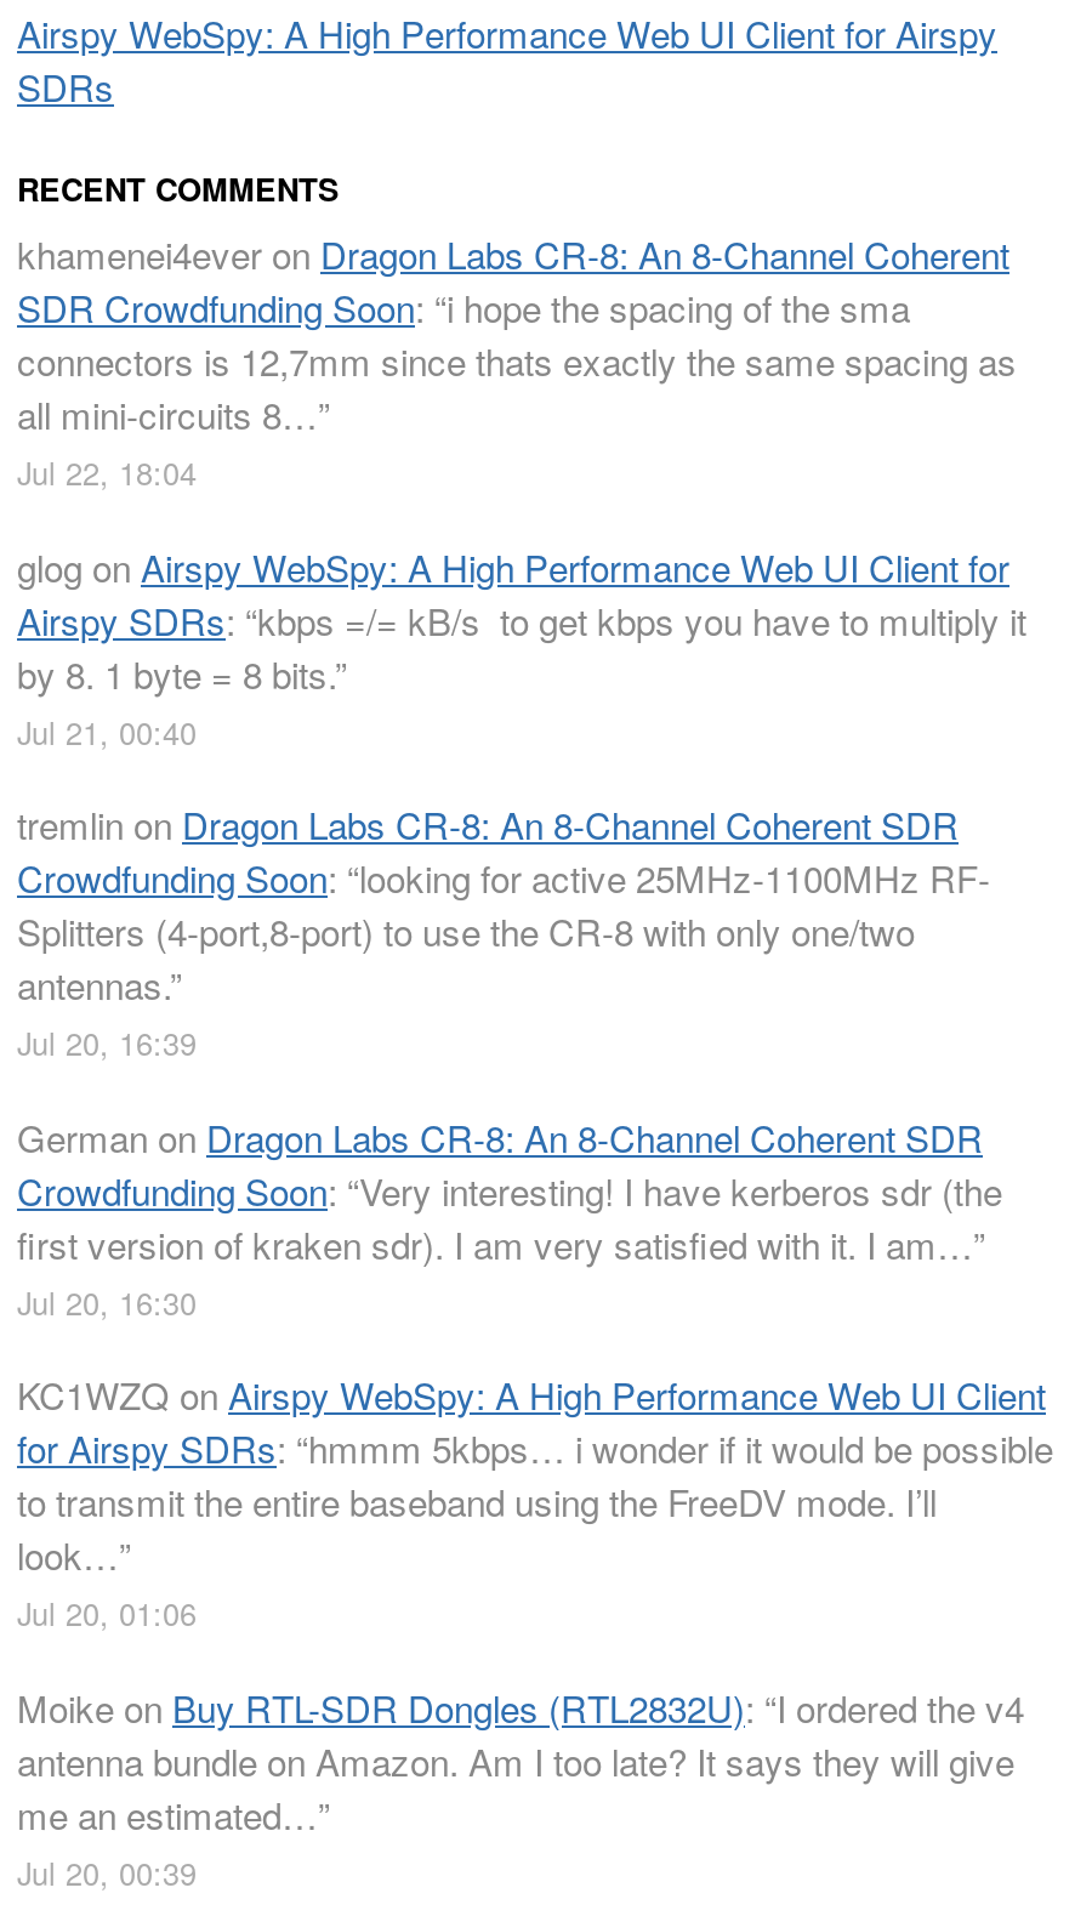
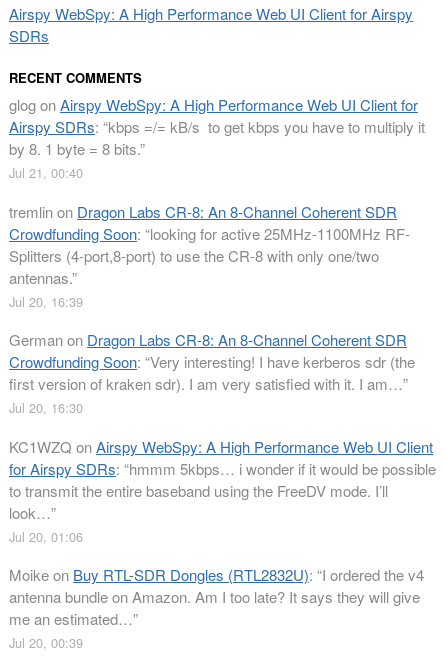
- khamenei4ever on Dragon Labs CR-8: An 8-Channel Coherent
- SDR Crowdfunding Soon: “i hope the spacing of the sma
- connectors is 12,7mm since thats exactly the same spacing as
- all mini-circuits 8…”
- Jul 22, 18:04
